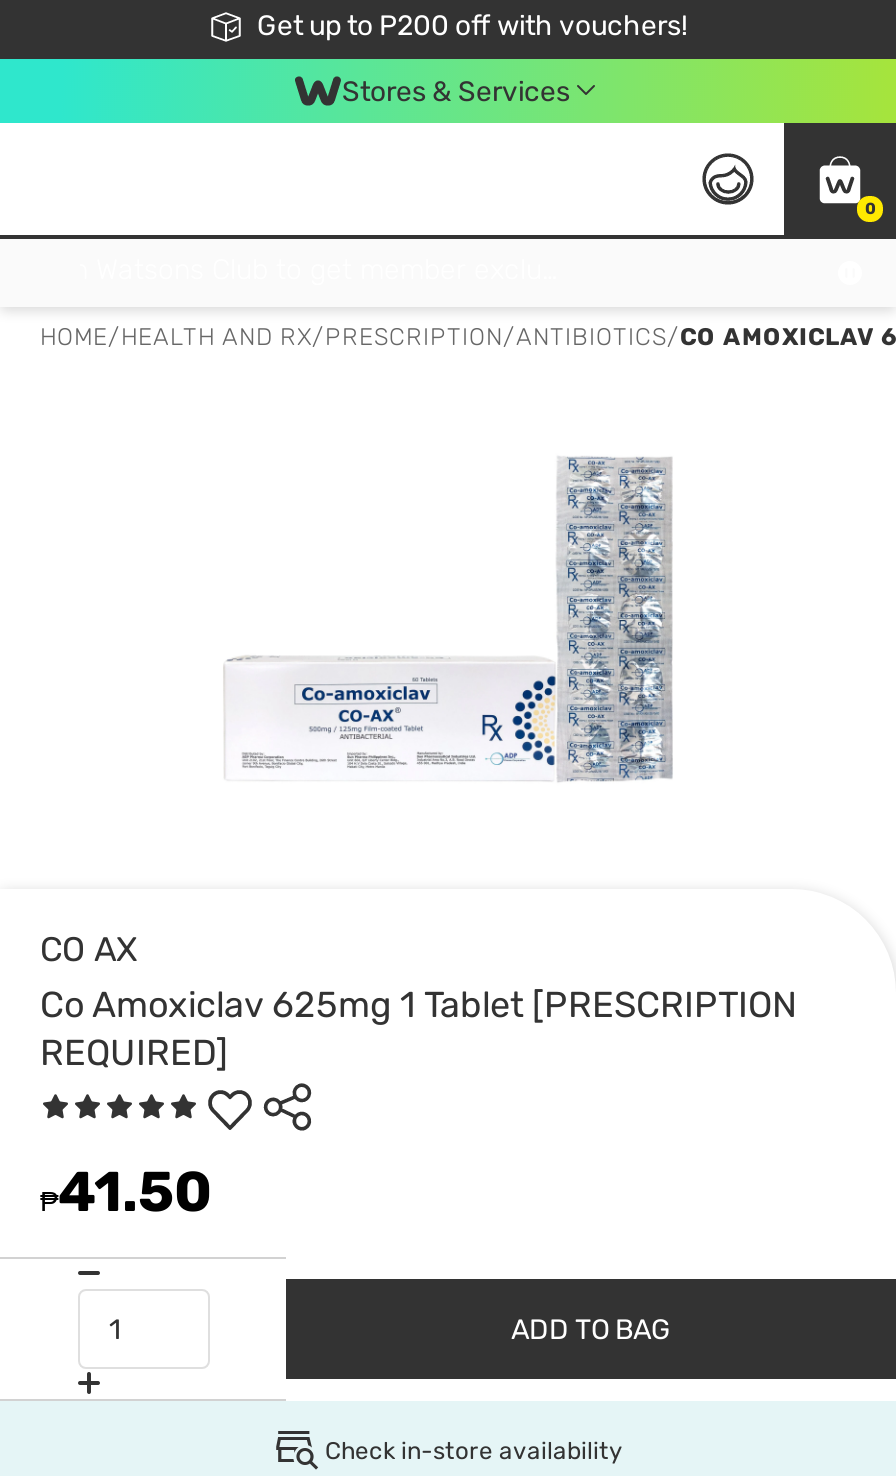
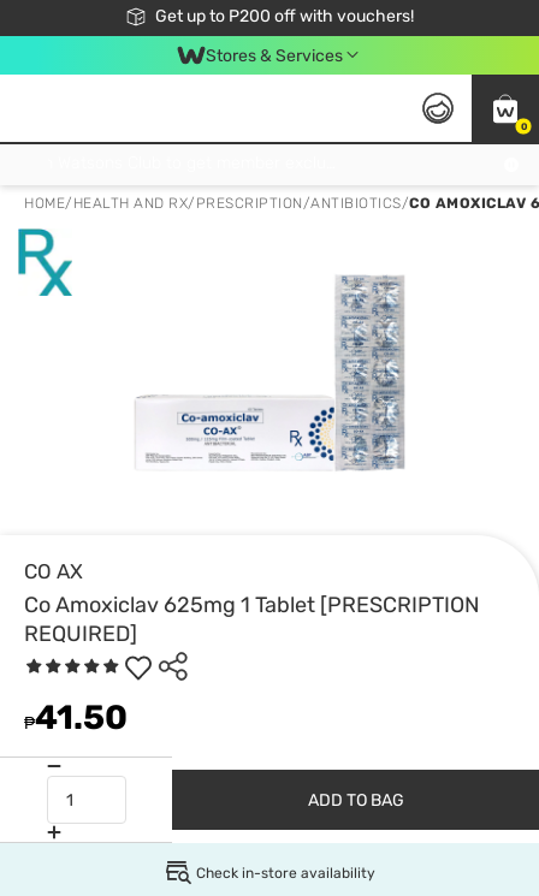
+ [image]
